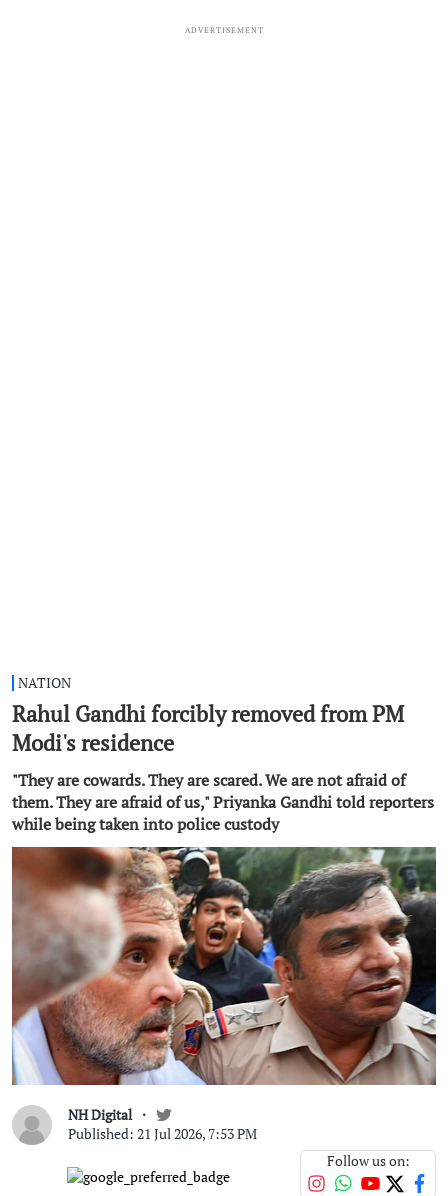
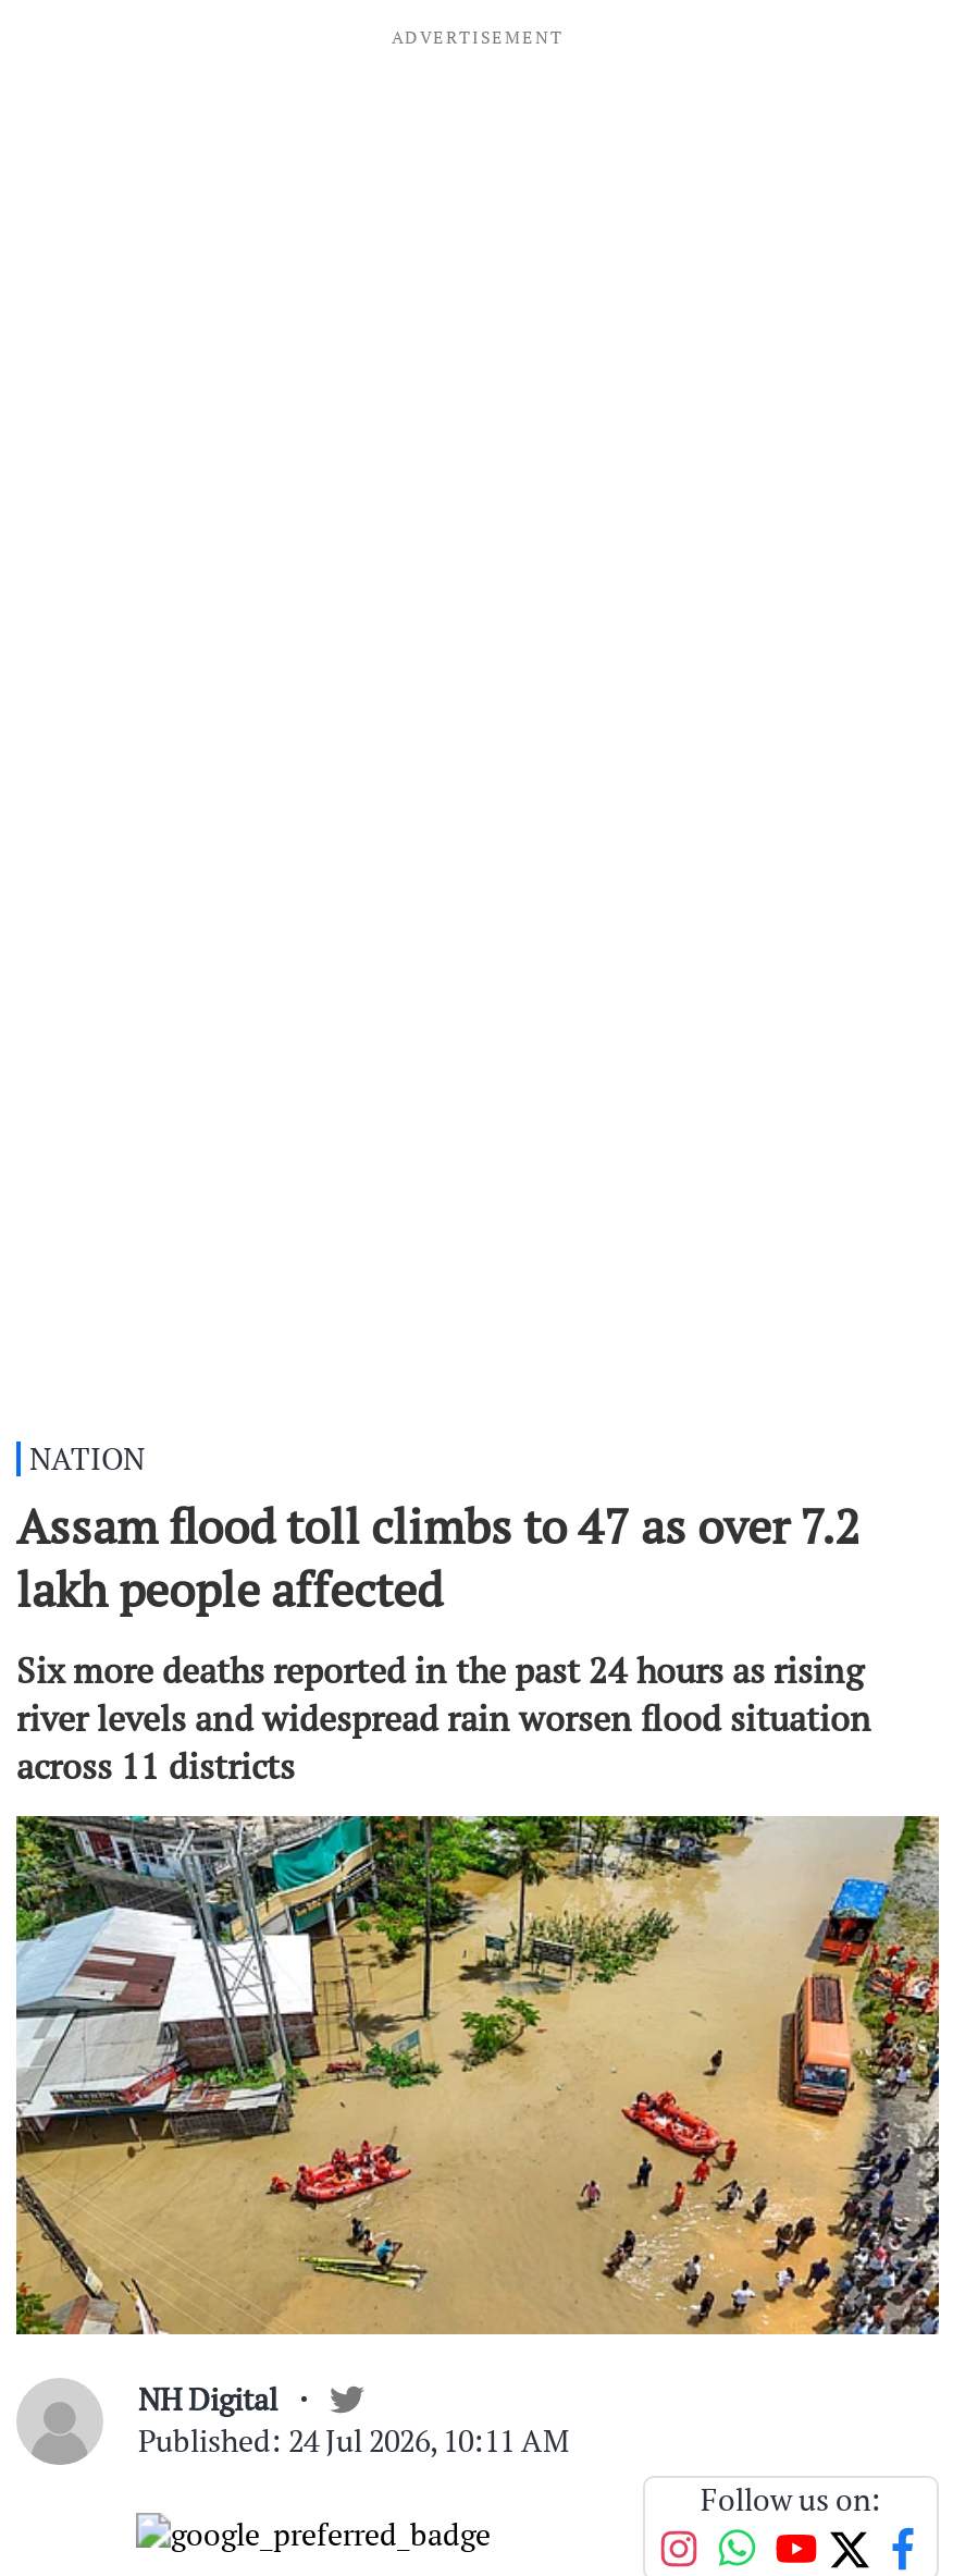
- Rahul Gandhi forcibly removed from PM
- Modi's residence
- "They are cowards. They are scared. We are not afraid of
- them. They are afraid of us," Priyanka Gandhi told reporters
- while being taken into police custody
+ Assam flood toll climbs to 47 as over 7.2
+ lakh people affected
+ Six more deaths reported in the past 24 hours as rising
+ river levels and widespread rain worsen flood situation
+ across 11 districts

- [image]
- Published: 21 Jul 2026, 7:53 PM
+ [image]
+ Published: 24 Jul 2026, 10:11 AM
